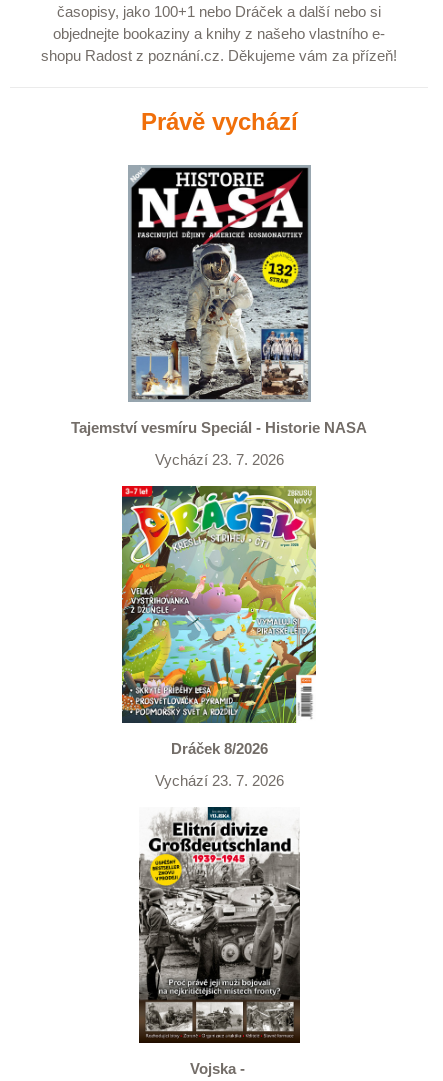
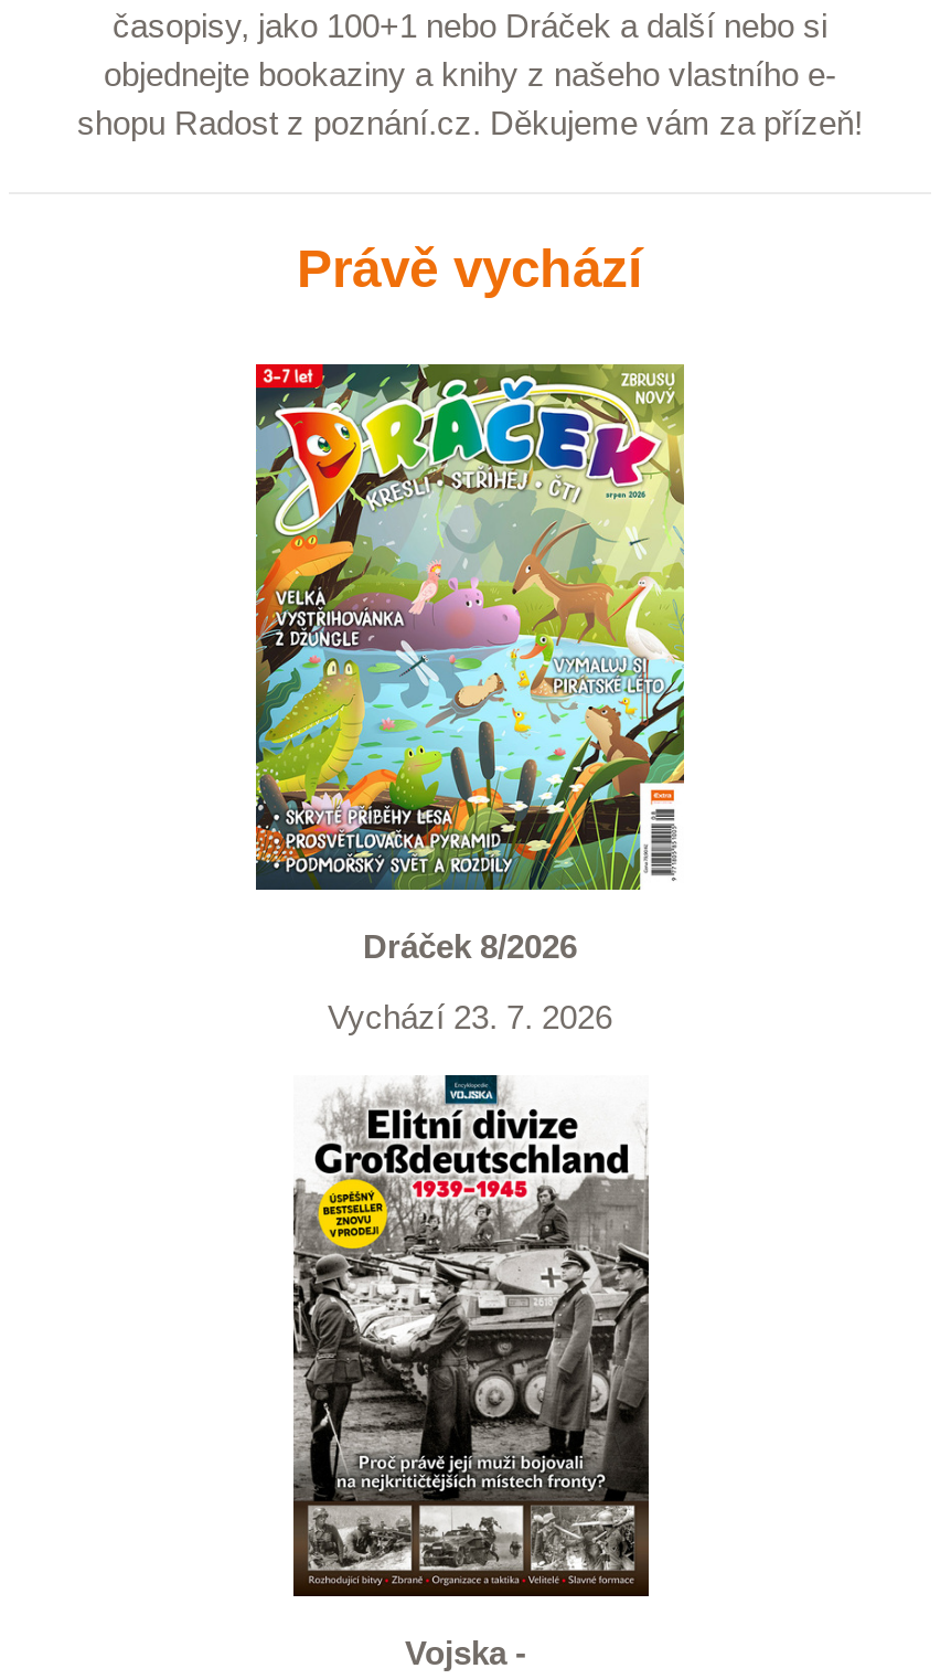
- [image]
- Tajemství vesmíru Speciál - Historie NASA
- Vychází 23. 7. 2026
